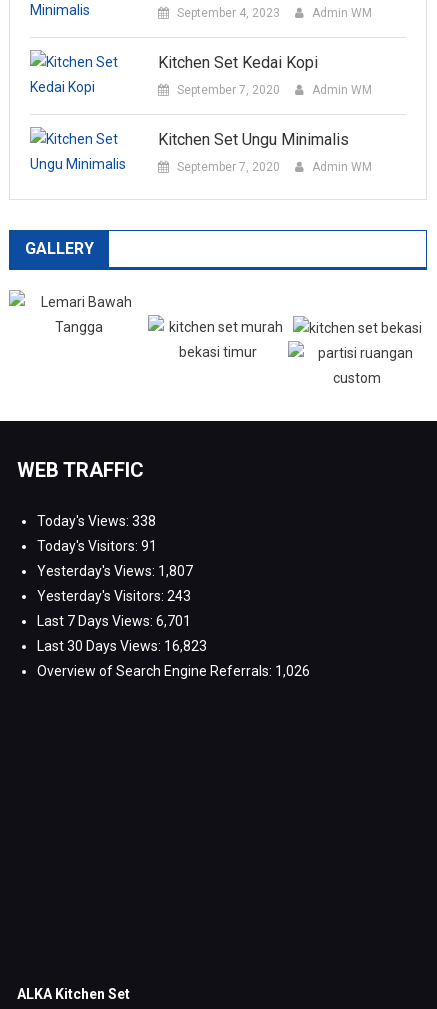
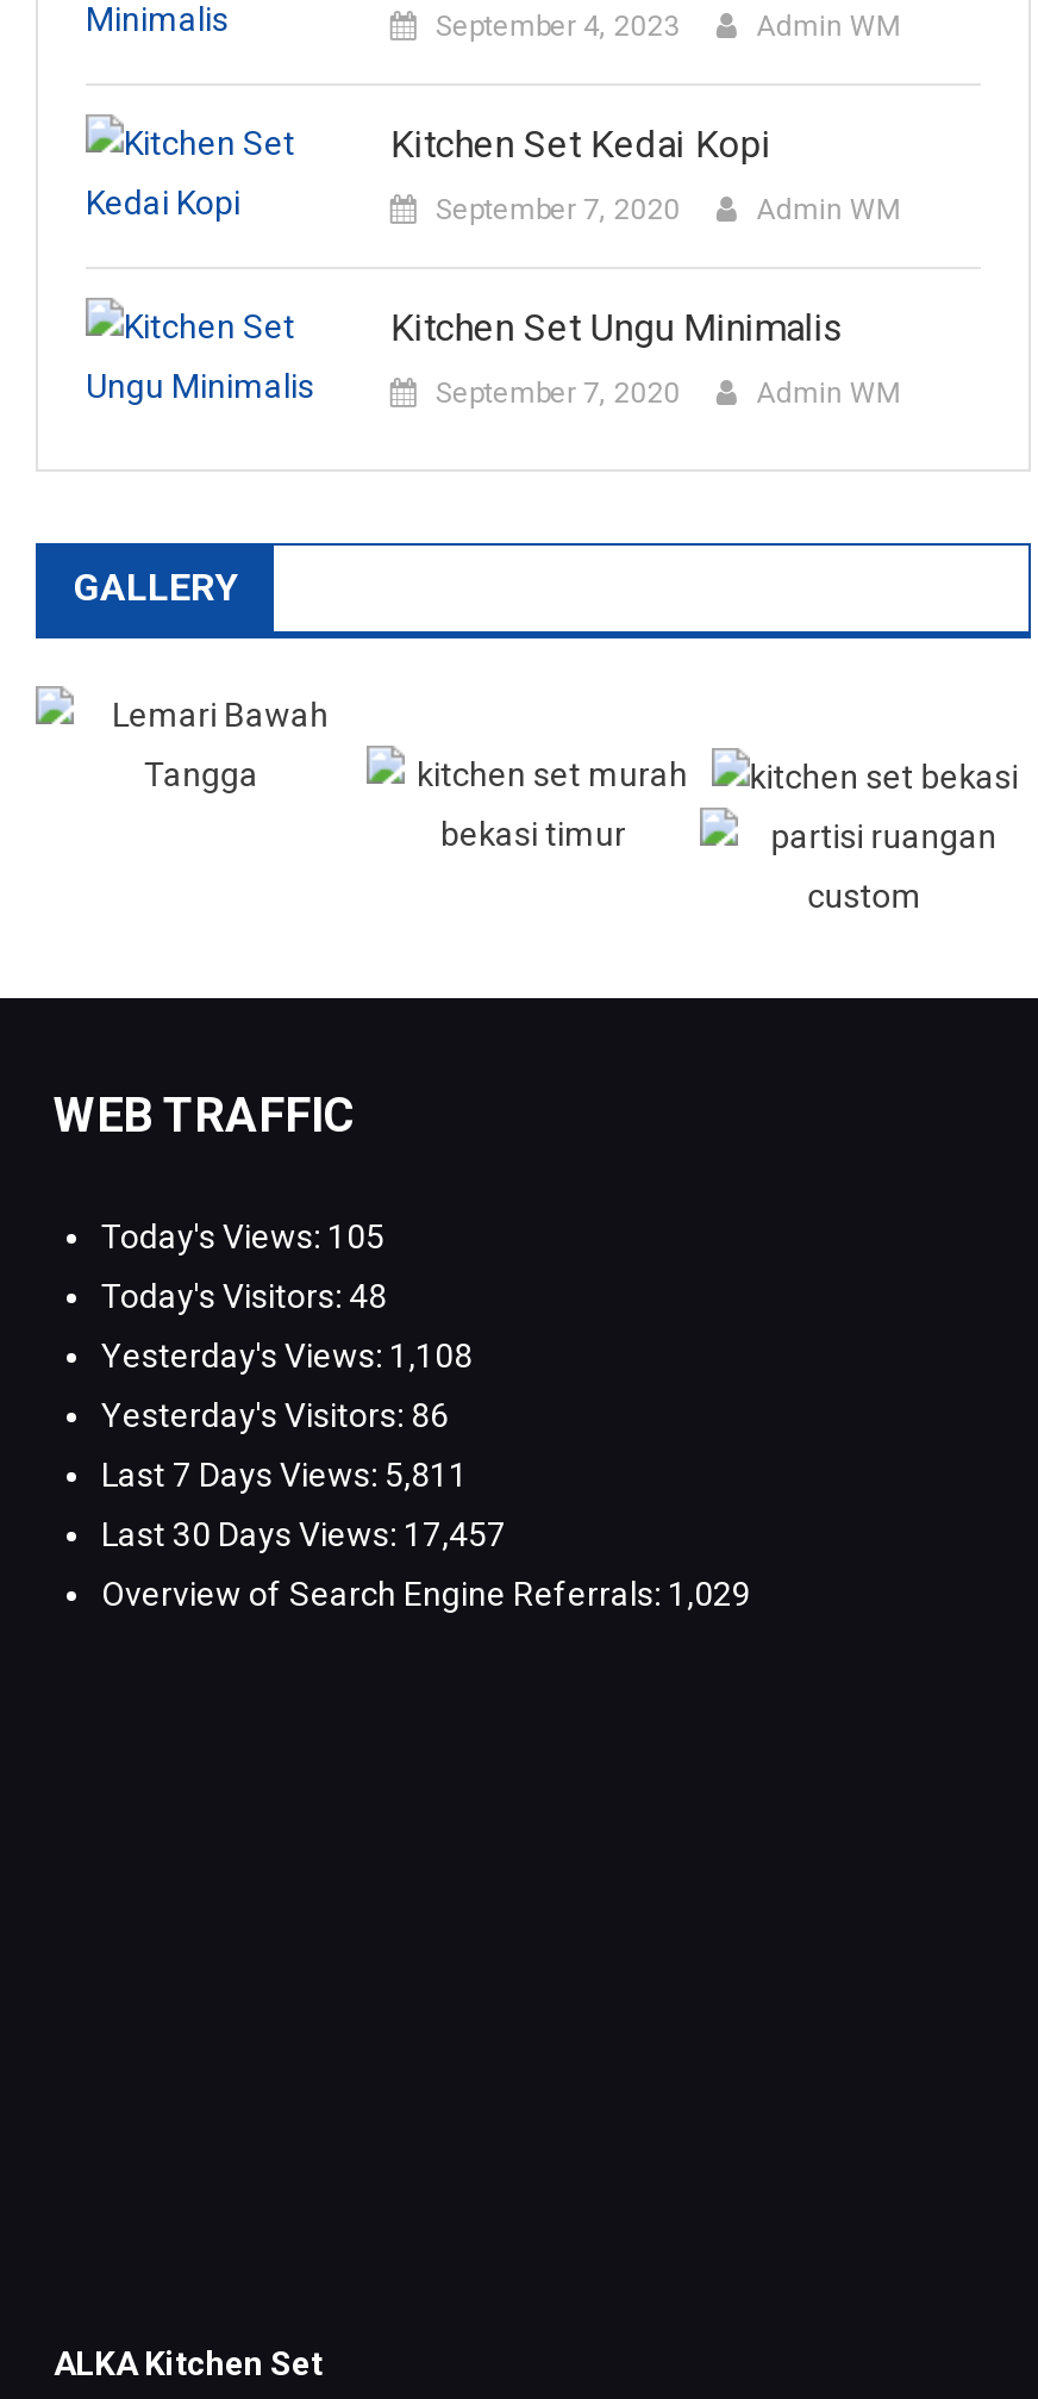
- Today's Views: 338
+ Today's Views: 105

- Today's Visitors: 91
+ Today's Visitors: 48

- Yesterday's Views: 1,807
+ Yesterday's Views: 1,108

- Yesterday's Visitors: 243
+ Yesterday's Visitors: 86

- Last 7 Days Views: 6,701
+ Last 7 Days Views: 5,811

- Last 30 Days Views: 16,823
+ Last 30 Days Views: 17,457

- Overview of Search Engine Referrals: 1,026
+ Overview of Search Engine Referrals: 1,029
